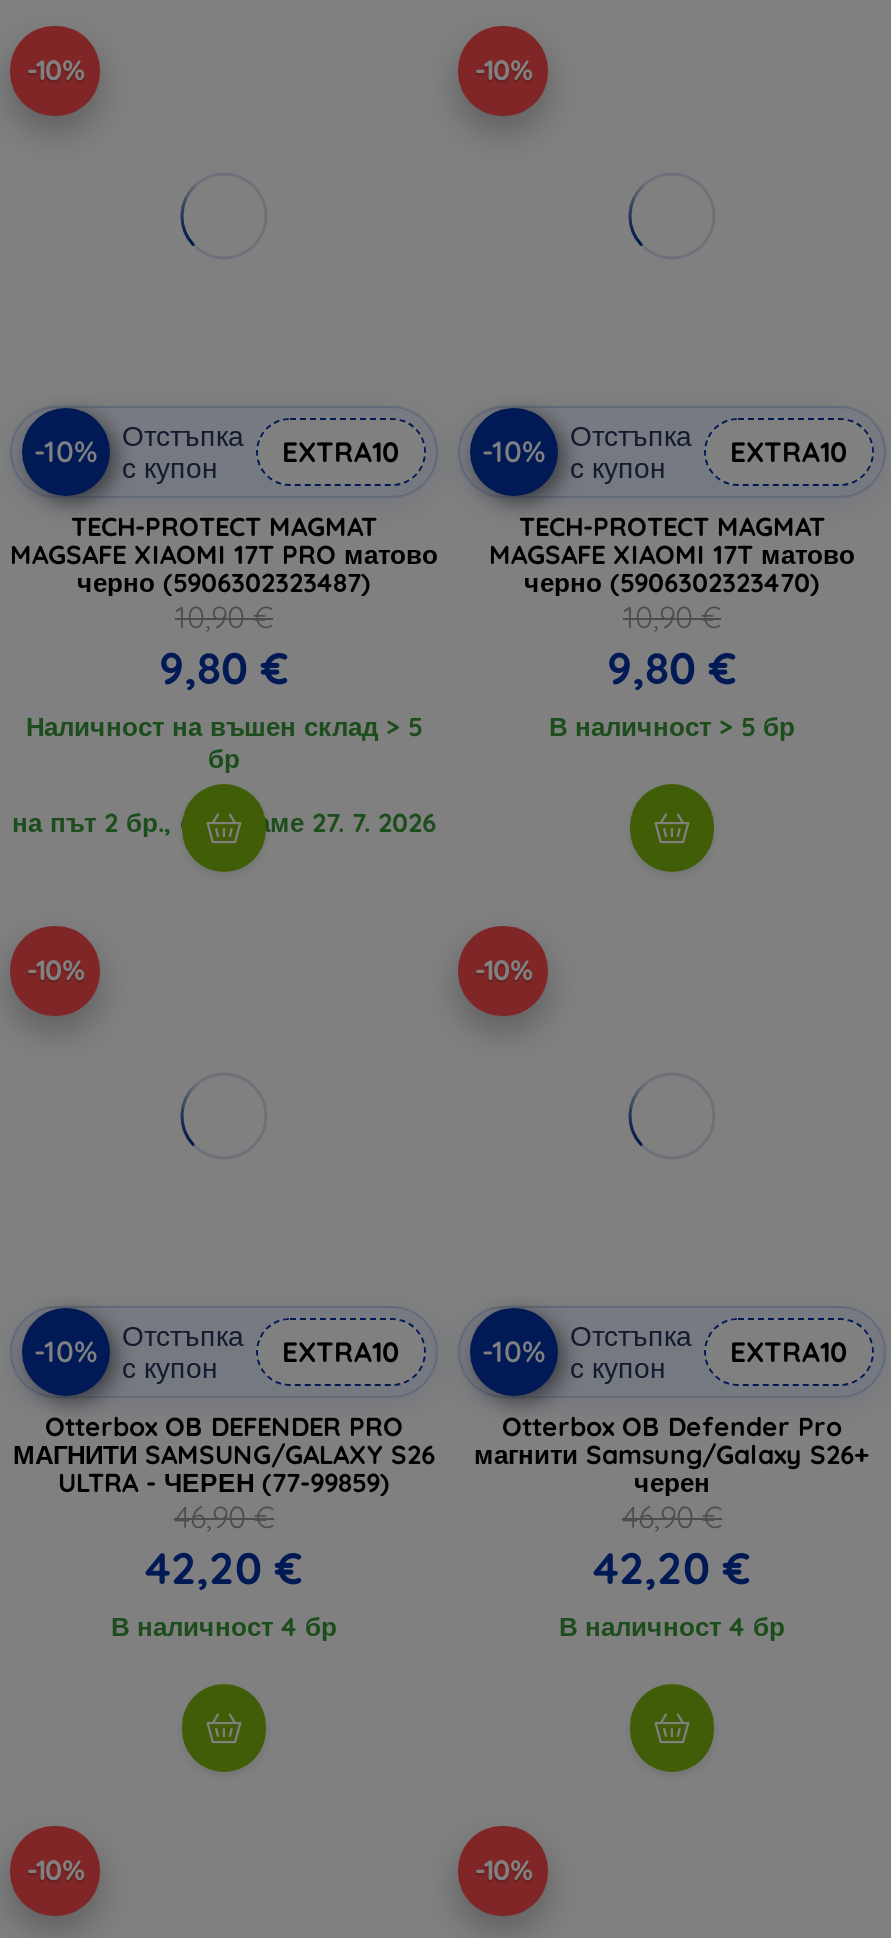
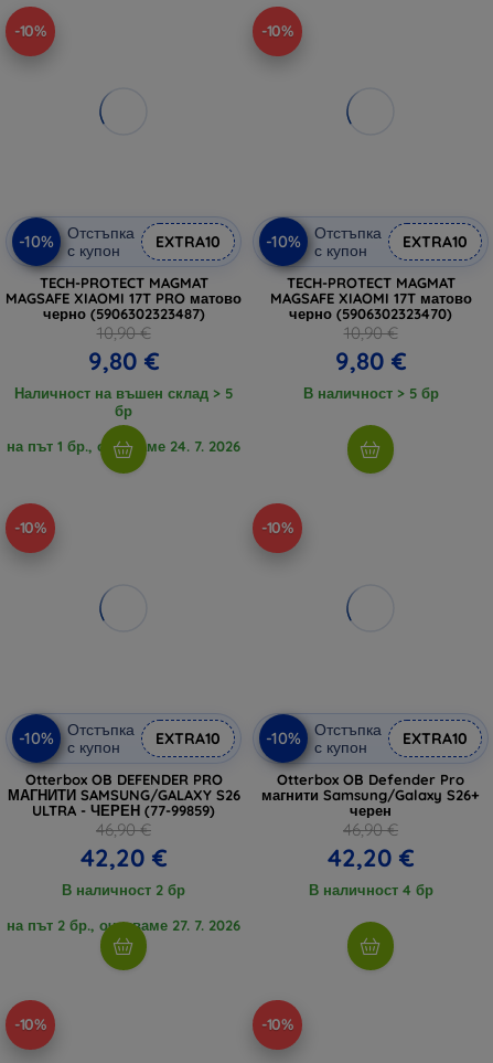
+ на път 1 бр., очакваме 24. 7. 2026

moved down: на път 2 бр., очакваме 27. 7. 2026

- В наличност 4 бр
+ В наличност 2 бр
